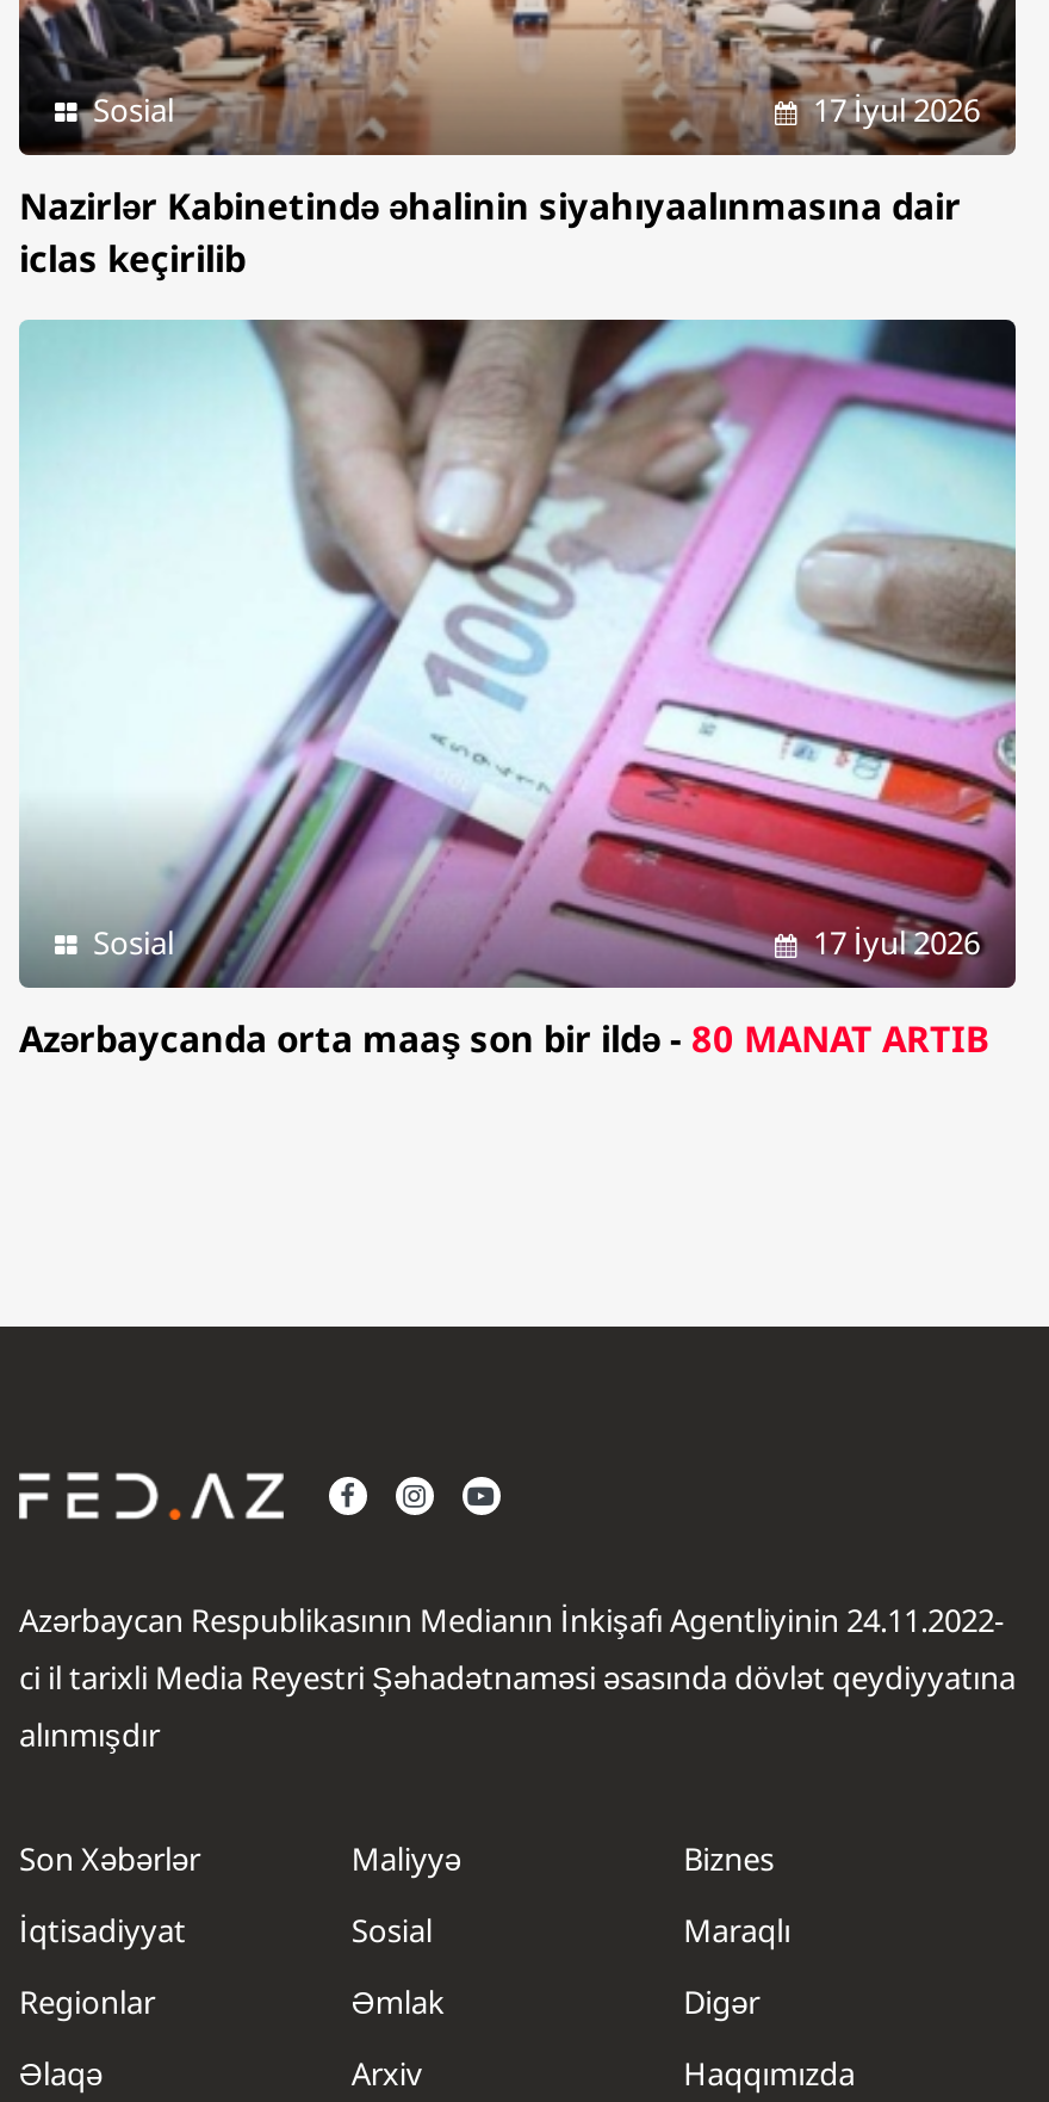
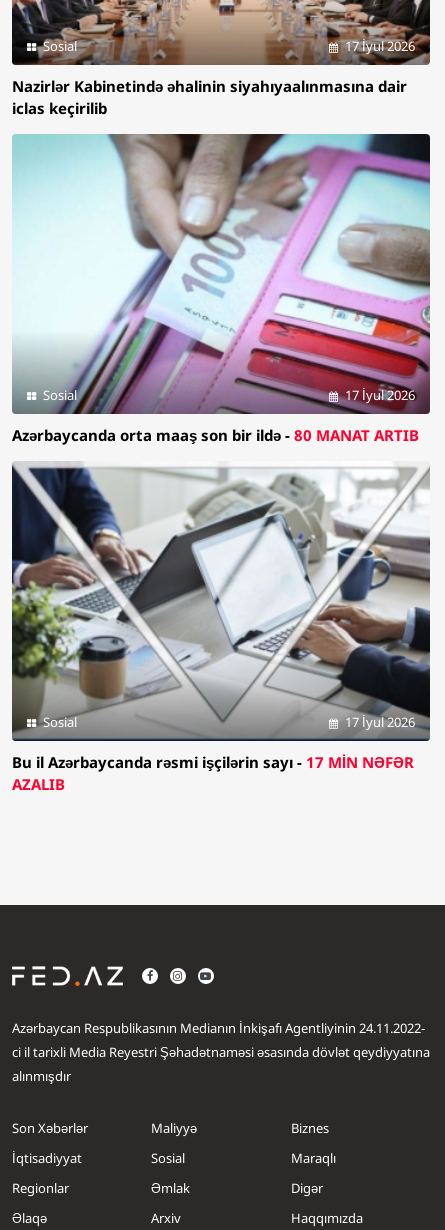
+ [image]
+ Sosial
+ 17 İyul 2026
+ Bu il Azərbaycanda rəsmi işçilərin sayı - 17 MİN NƏFƏR
+ AZALIB
